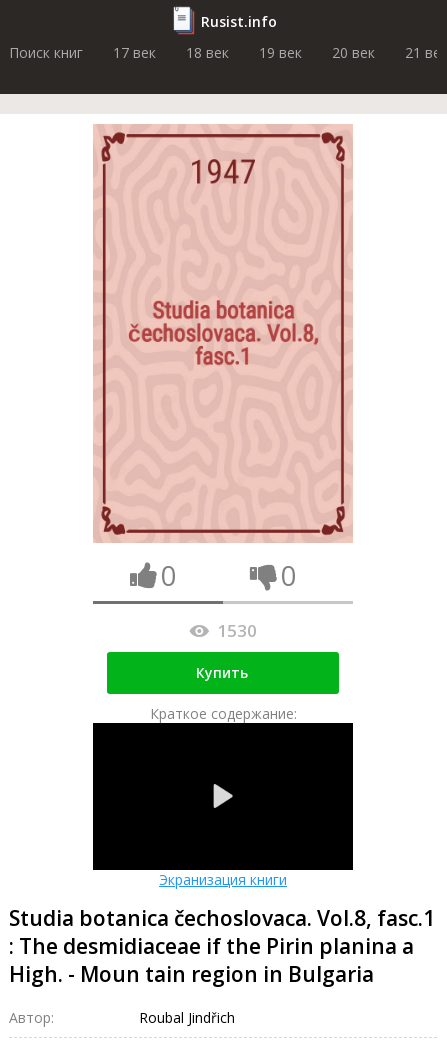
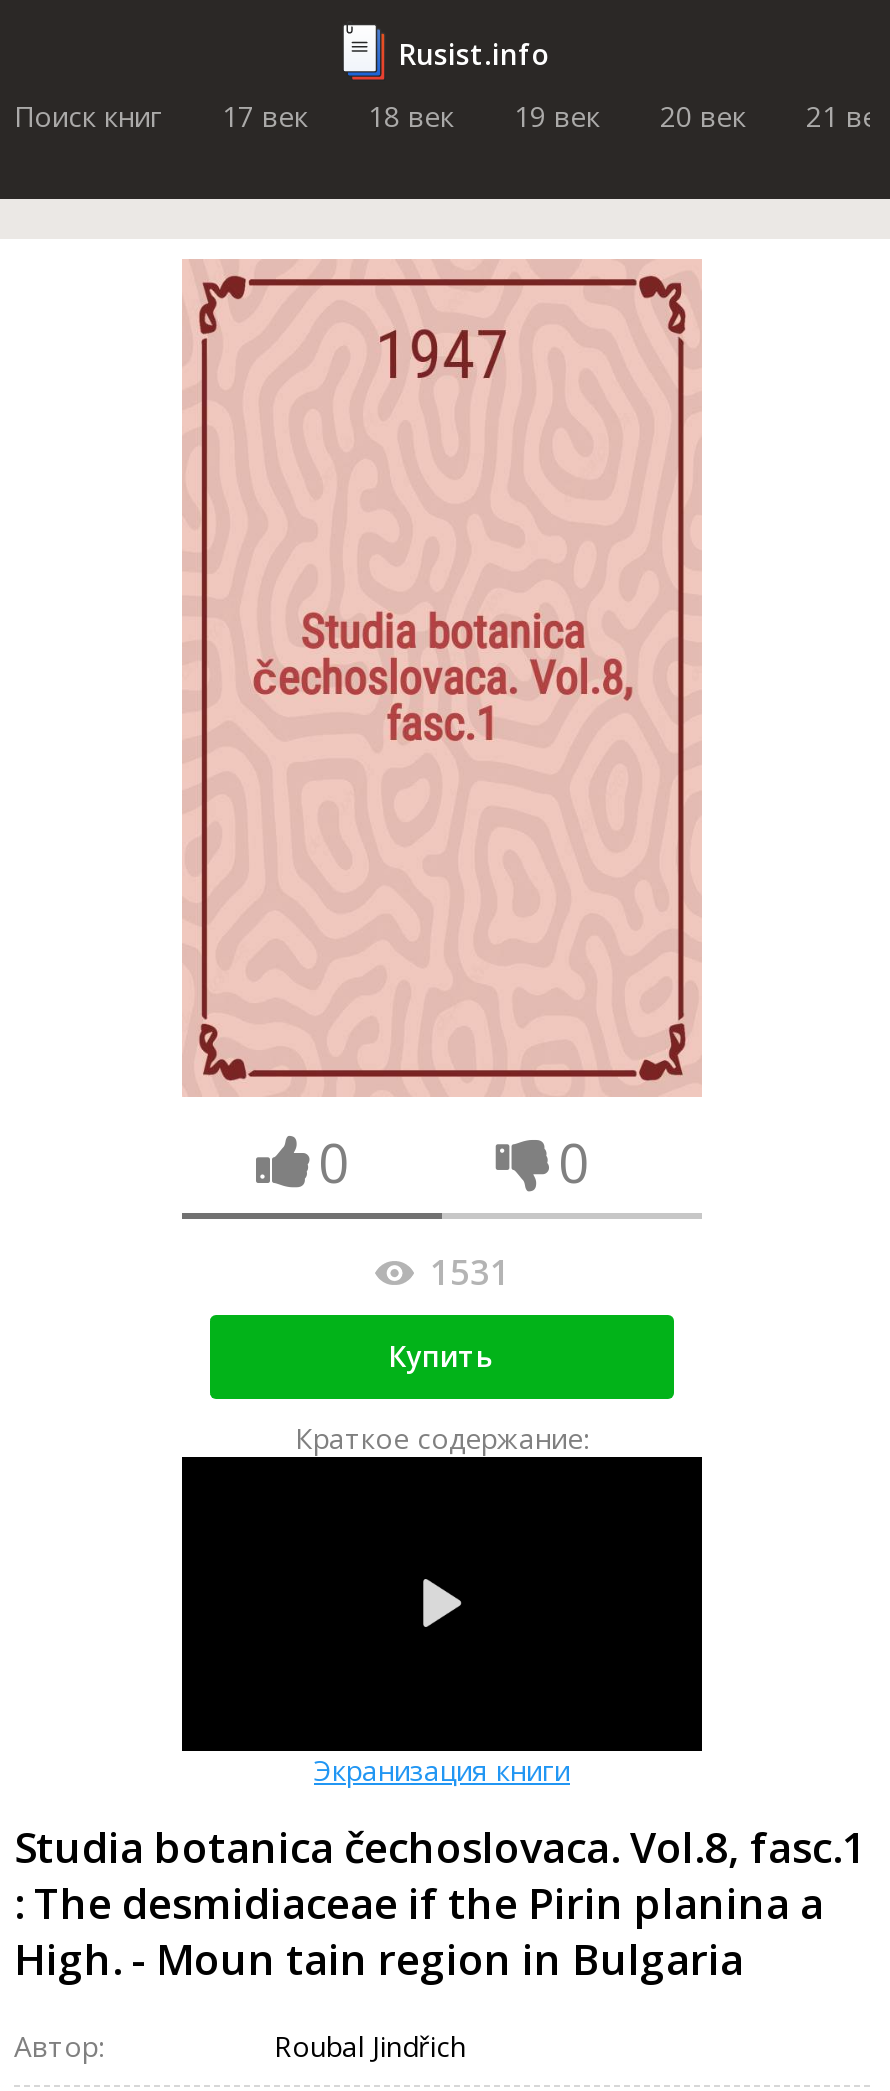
- 1530
+ 1531
